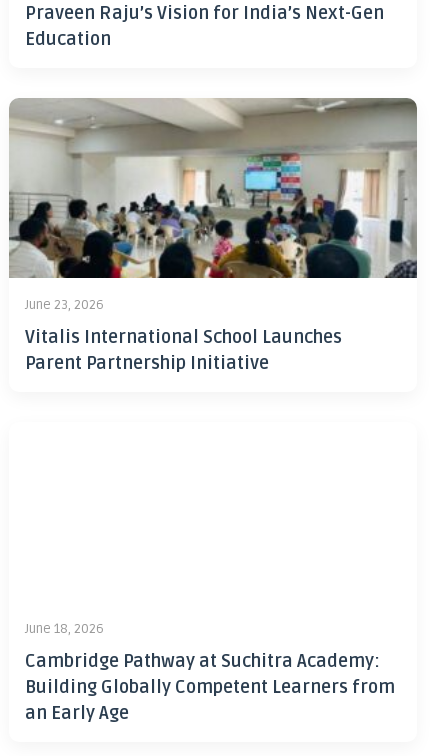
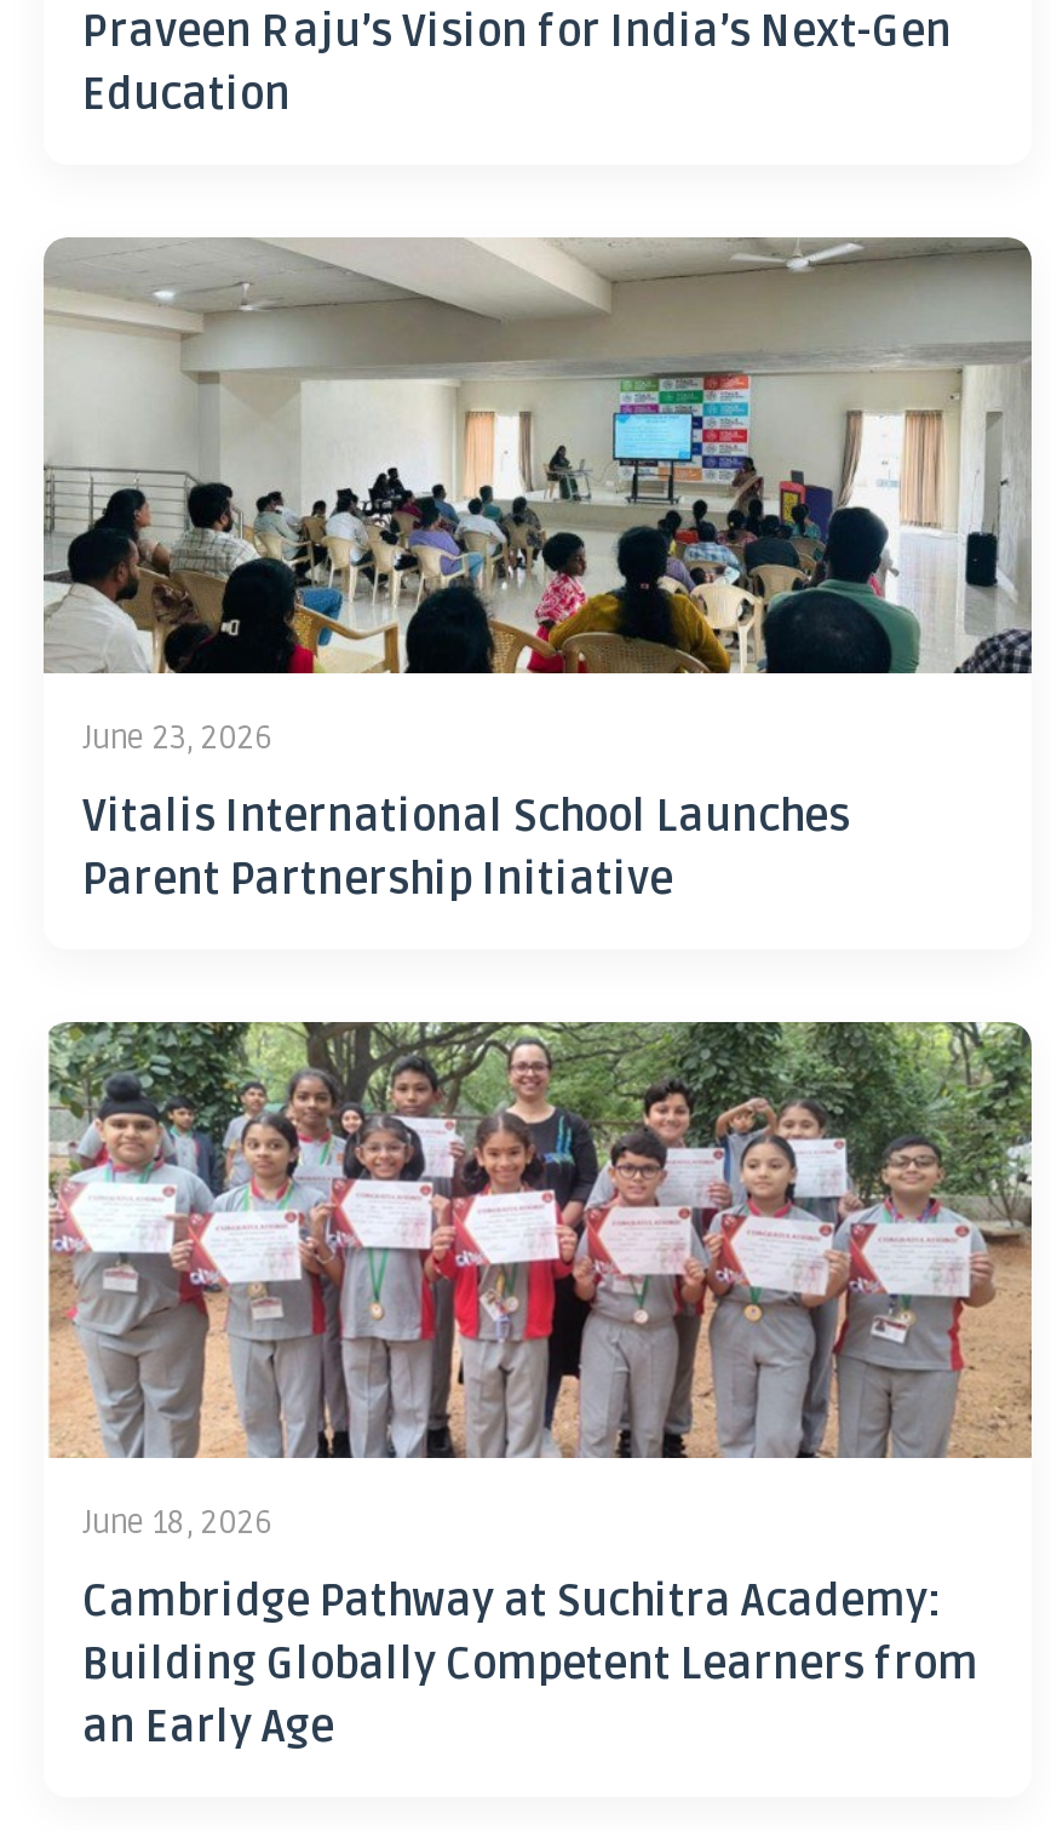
+ [image]
